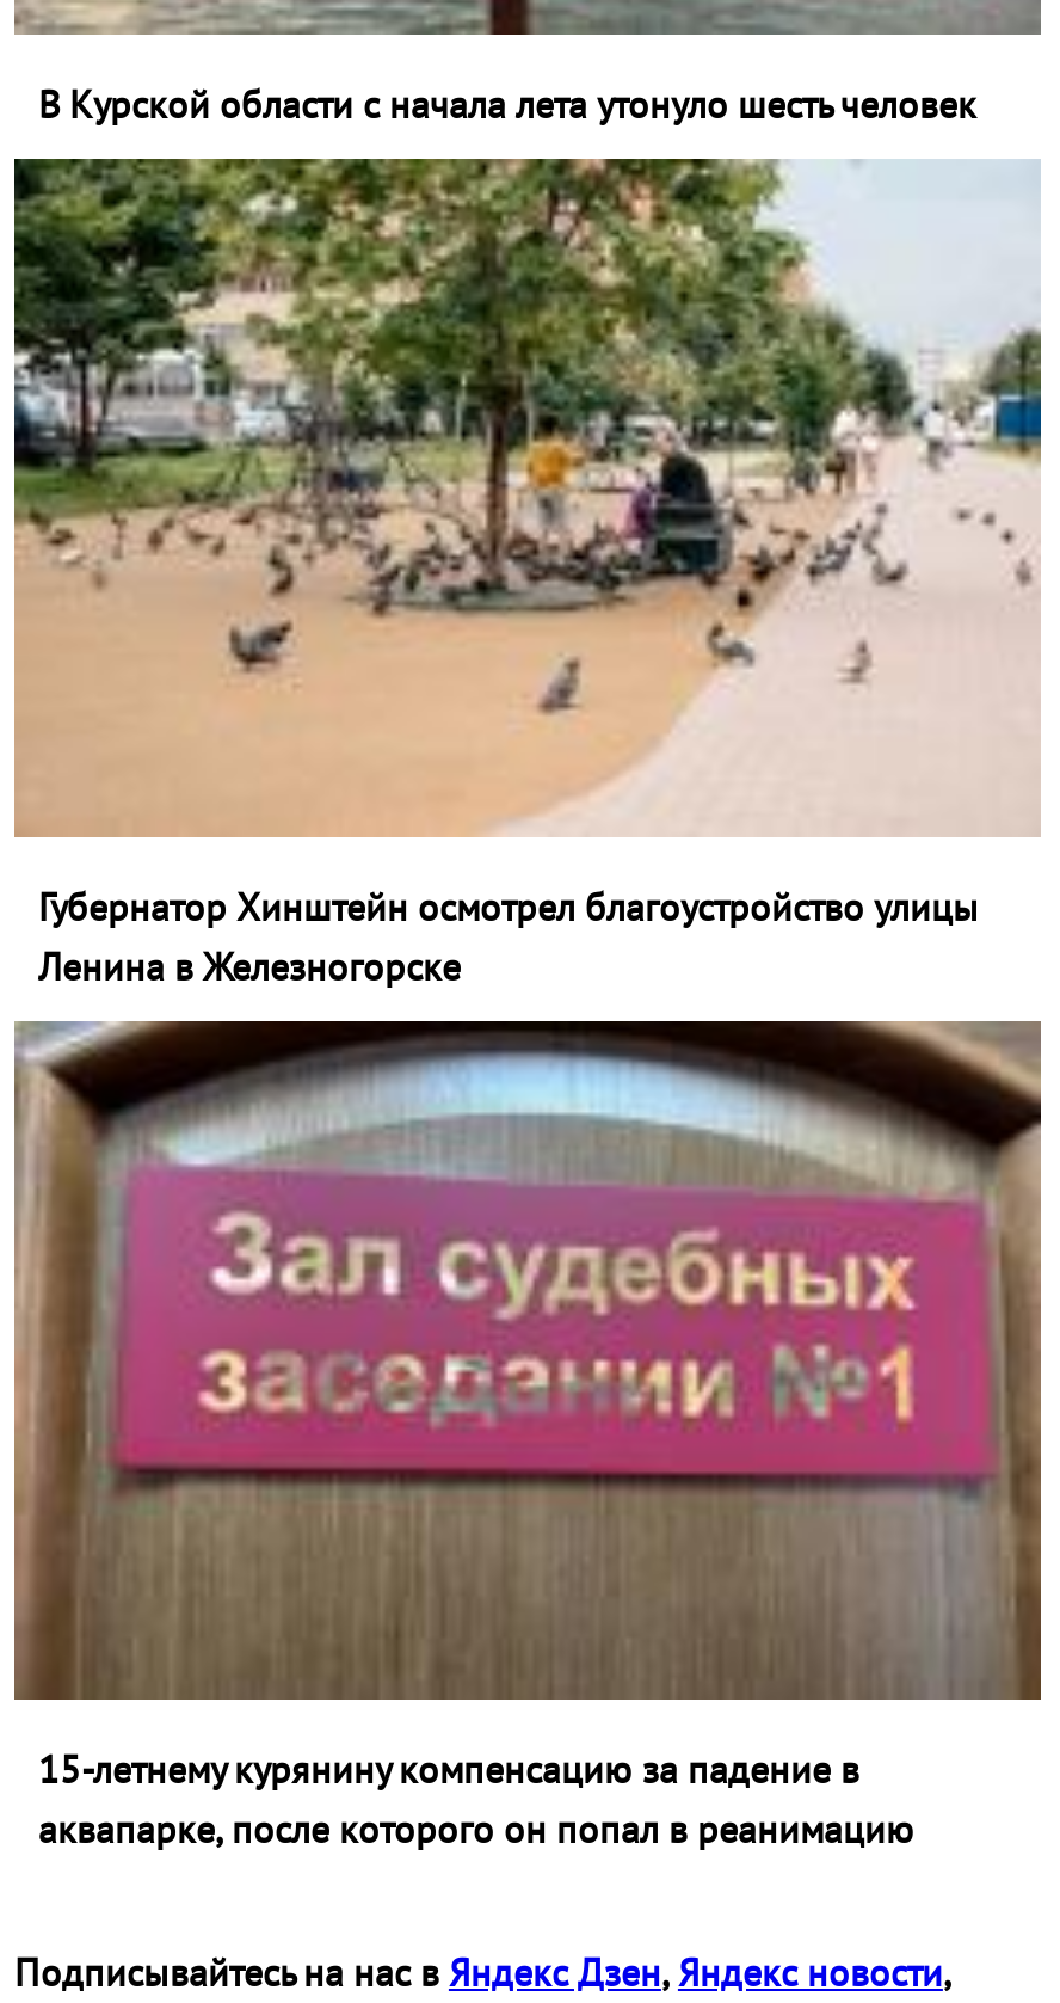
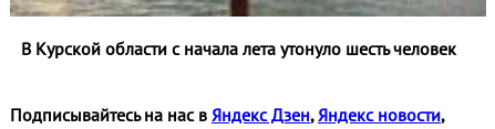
- [image]
- Губернатор Хинштейн осмотрел благоустройство улицы
- Ленина в Железногорске

- [image]
- 15-летнему курянину компенсацию за падение в
- аквапарке, после которого он попал в реанимацию
